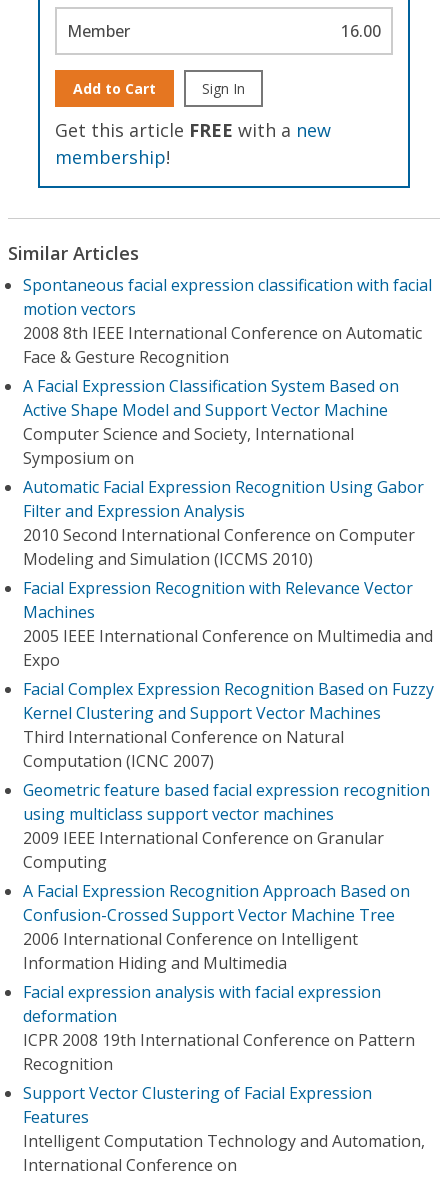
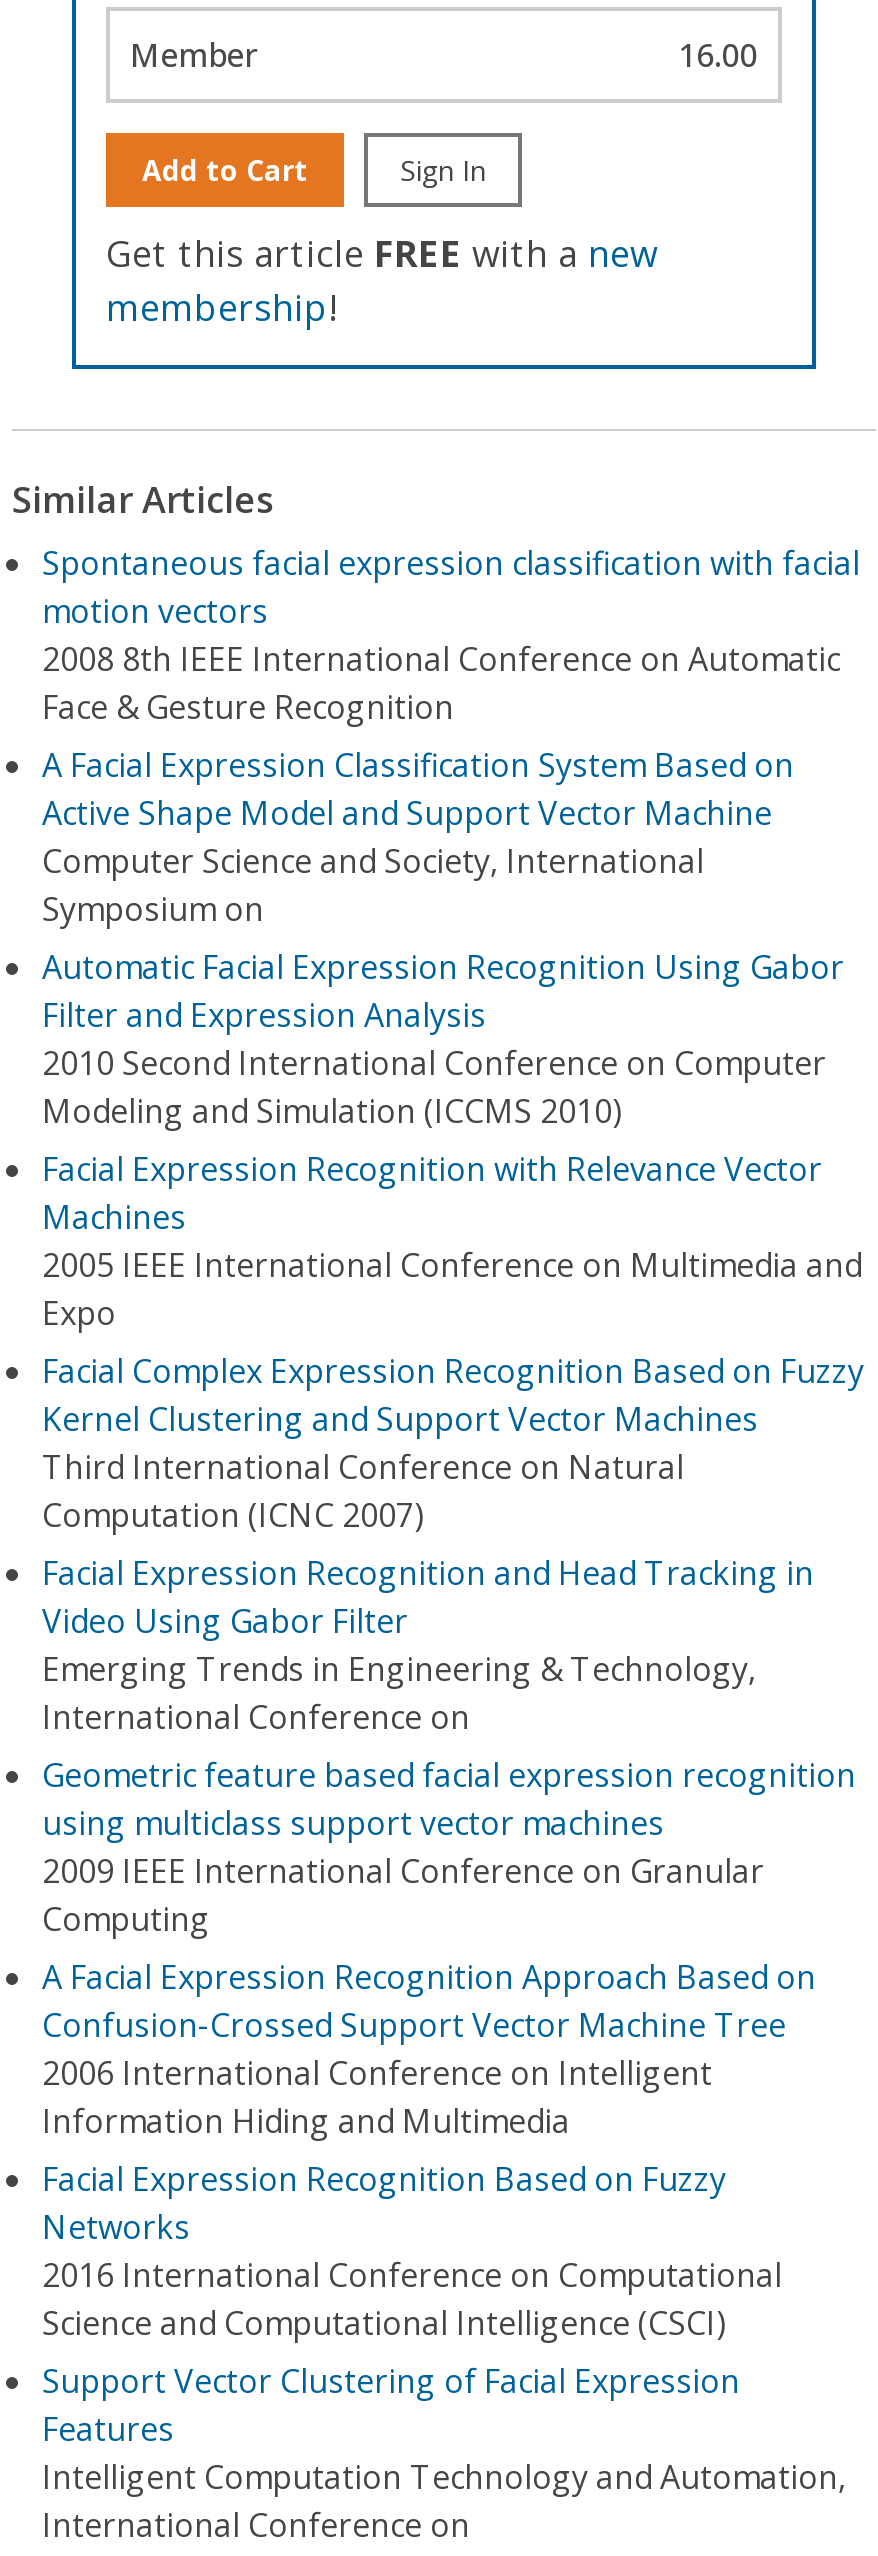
+ Facial Expression Recognition and Head Tracking in
+ Video Using Gabor Filter
+ Emerging Trends in Engineering & Technology,
+ International Conference on

- Facial expression analysis with facial expression
- deformation
- ICPR 2008 19th International Conference on Pattern
- Recognition
+ Facial Expression Recognition Based on Fuzzy
+ Networks
+ 2016 International Conference on Computational
+ Science and Computational Intelligence (CSCI)
